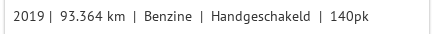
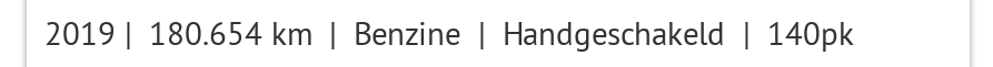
- 2019 93.364 km Benzine Handgeschakeld 140pk
+ 2019 180.654 km Benzine Handgeschakeld 140pk
